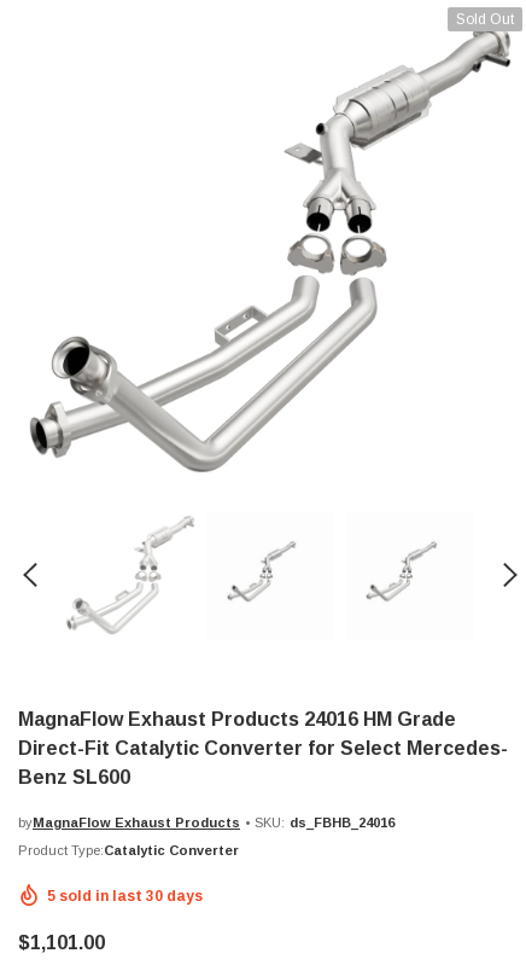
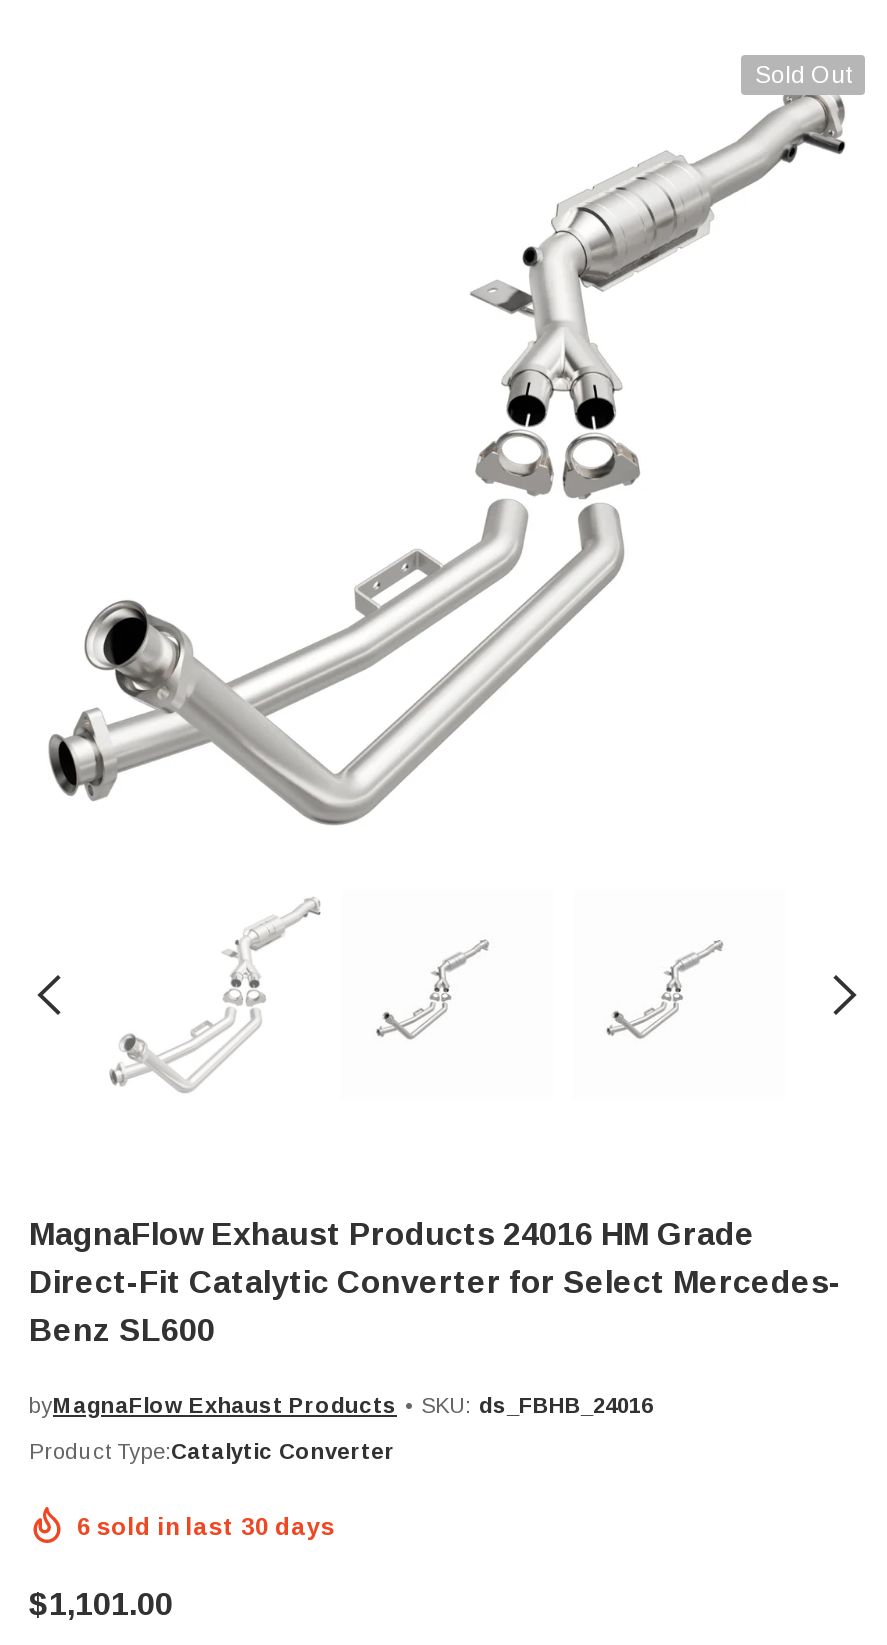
- 5 sold in last 30 days
+ 6 sold in last 30 days
